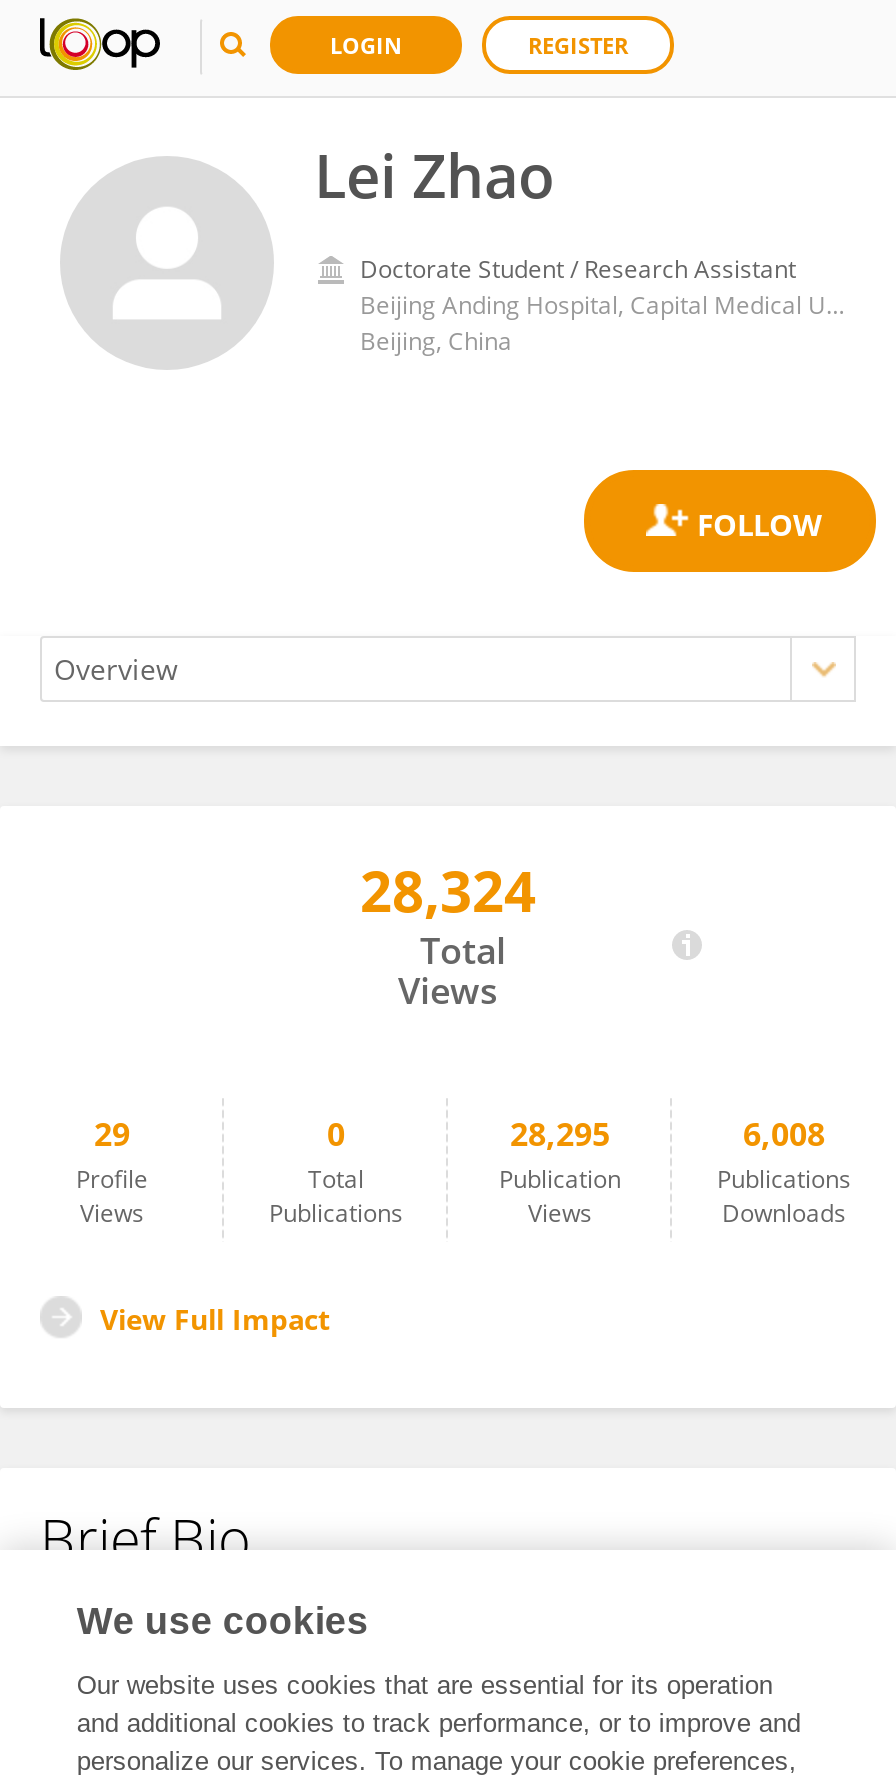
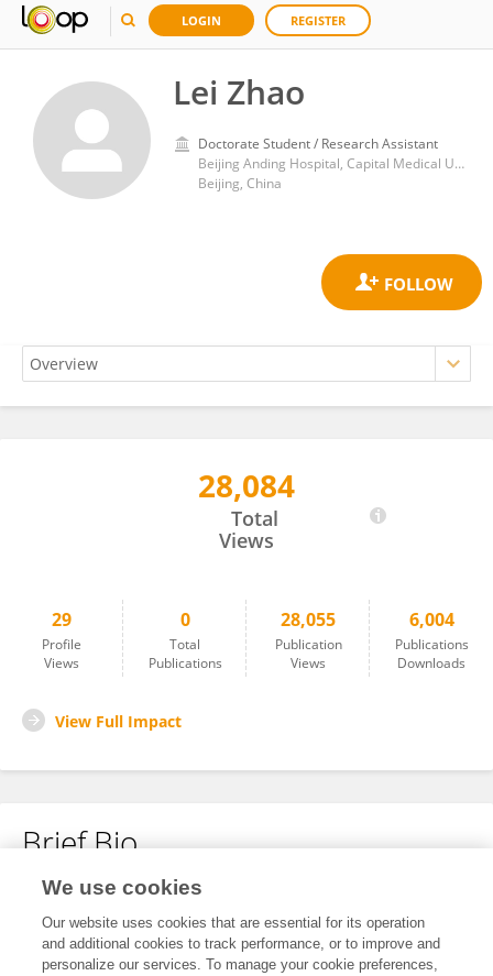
- 28,324
+ 28,084

- 28,295
+ 28,055

- 6,008
+ 6,004
